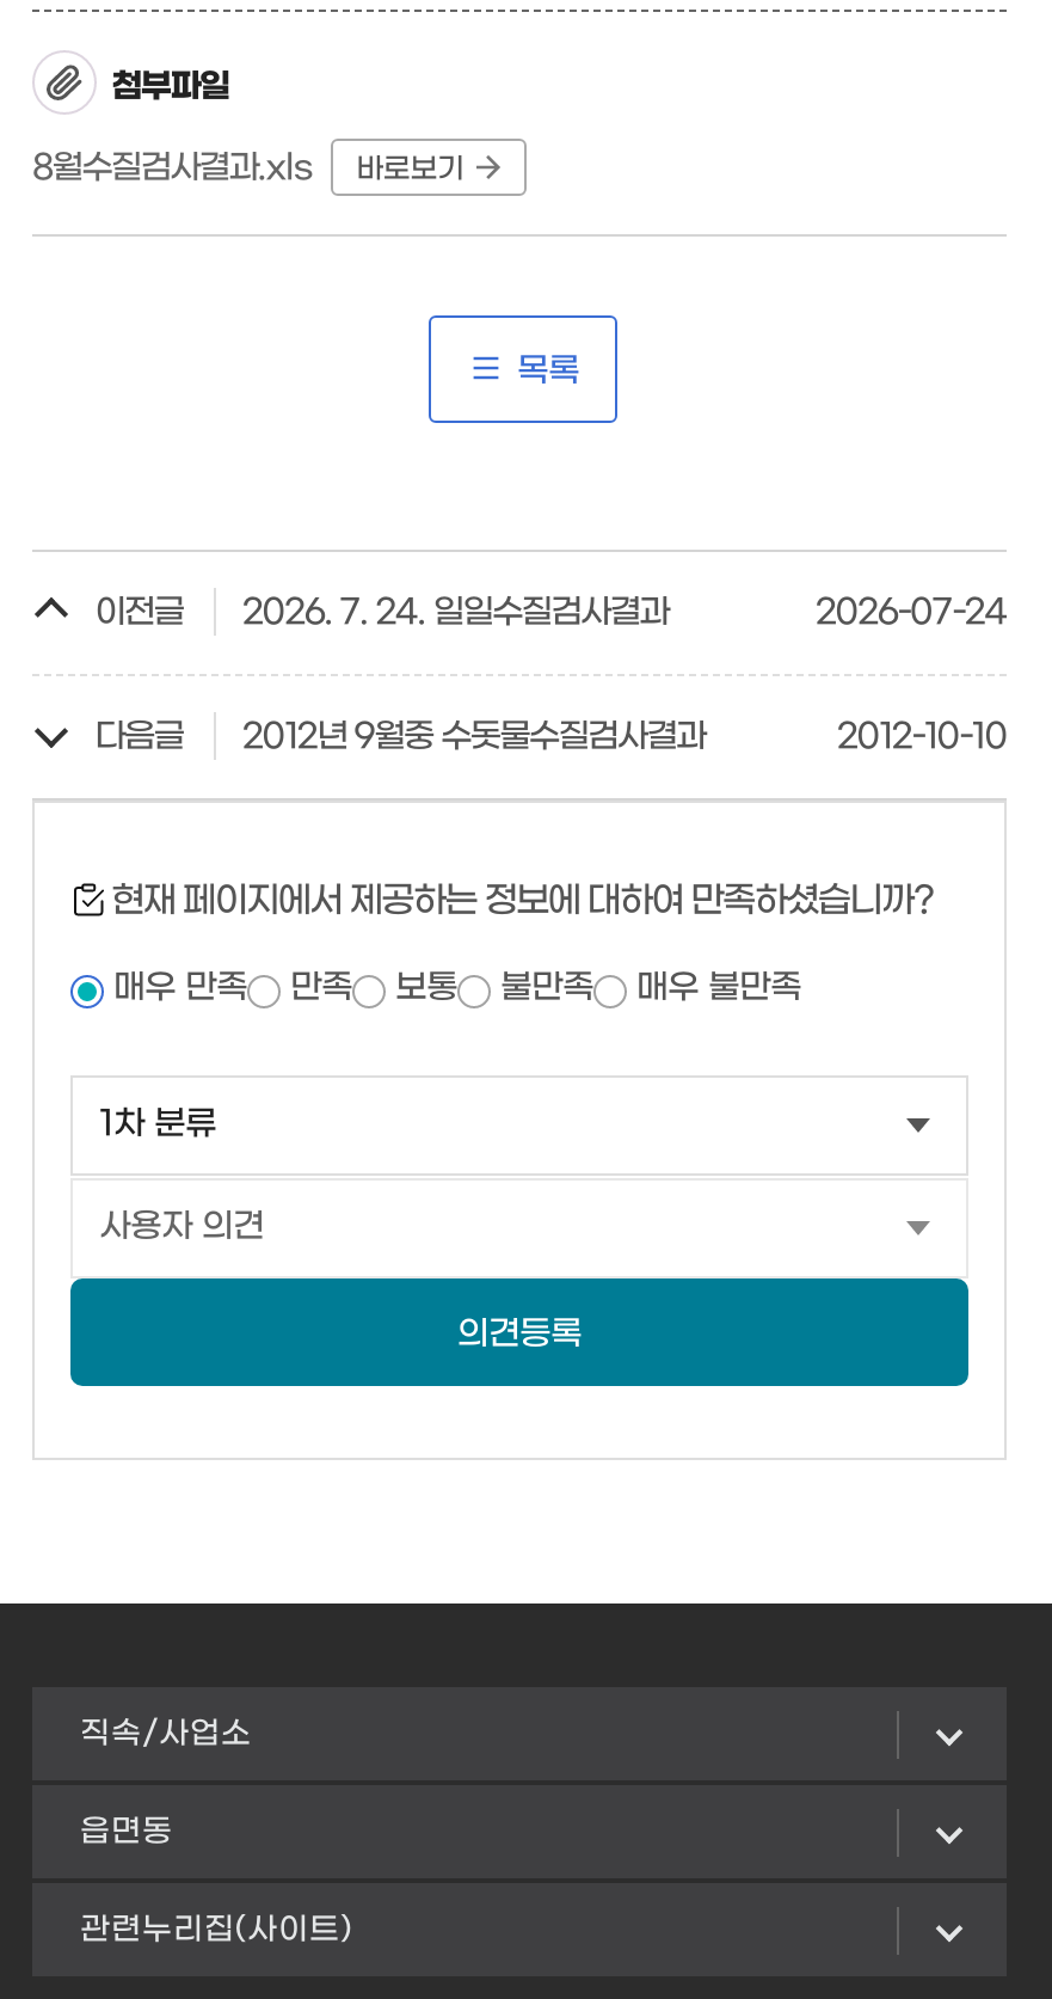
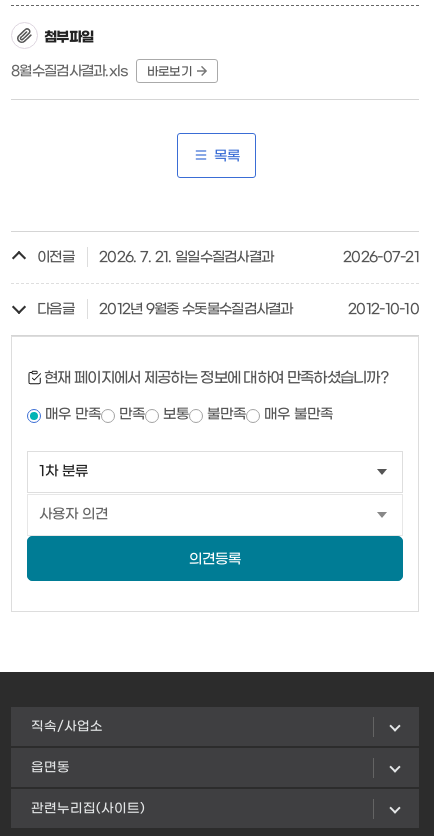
- 2026. 7. 24. 일일수질검사결과
+ 2026. 7. 21. 일일수질검사결과

- 2026-07-24
+ 2026-07-21
